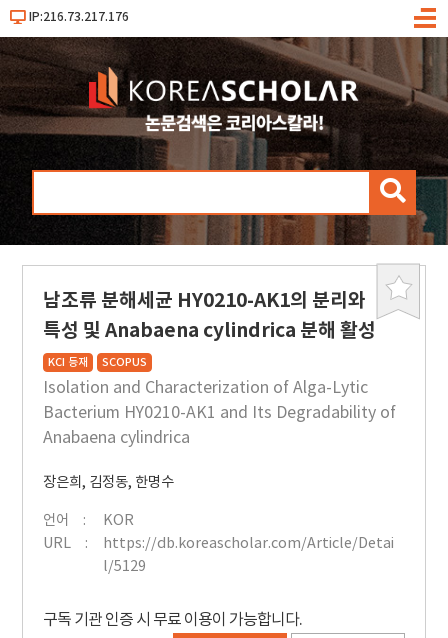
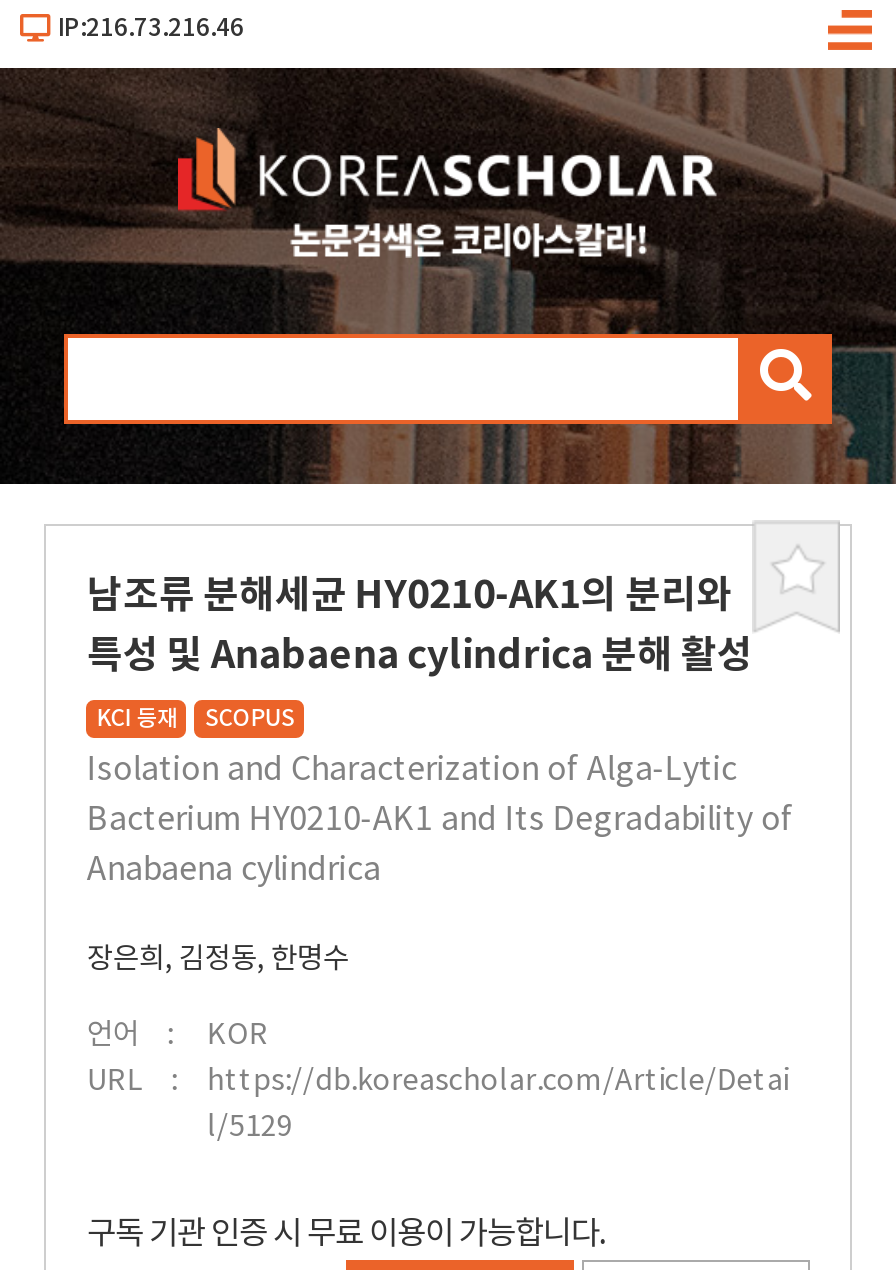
- IP:216.73.217.176
+ IP:216.73.216.46
